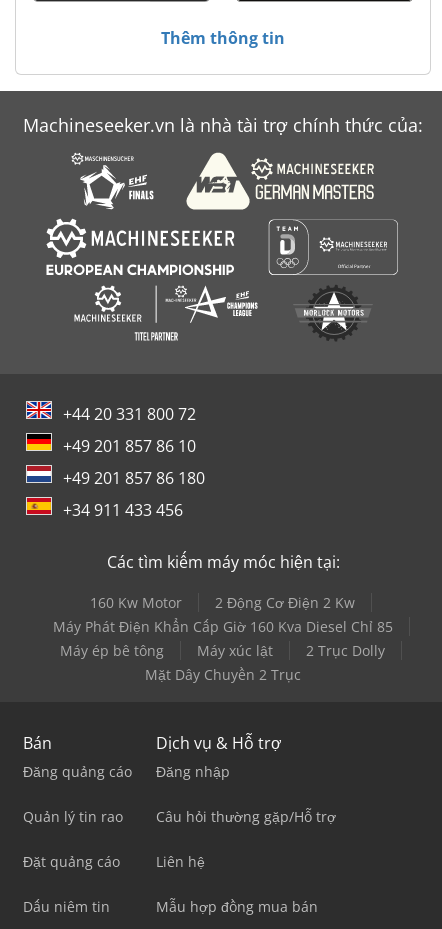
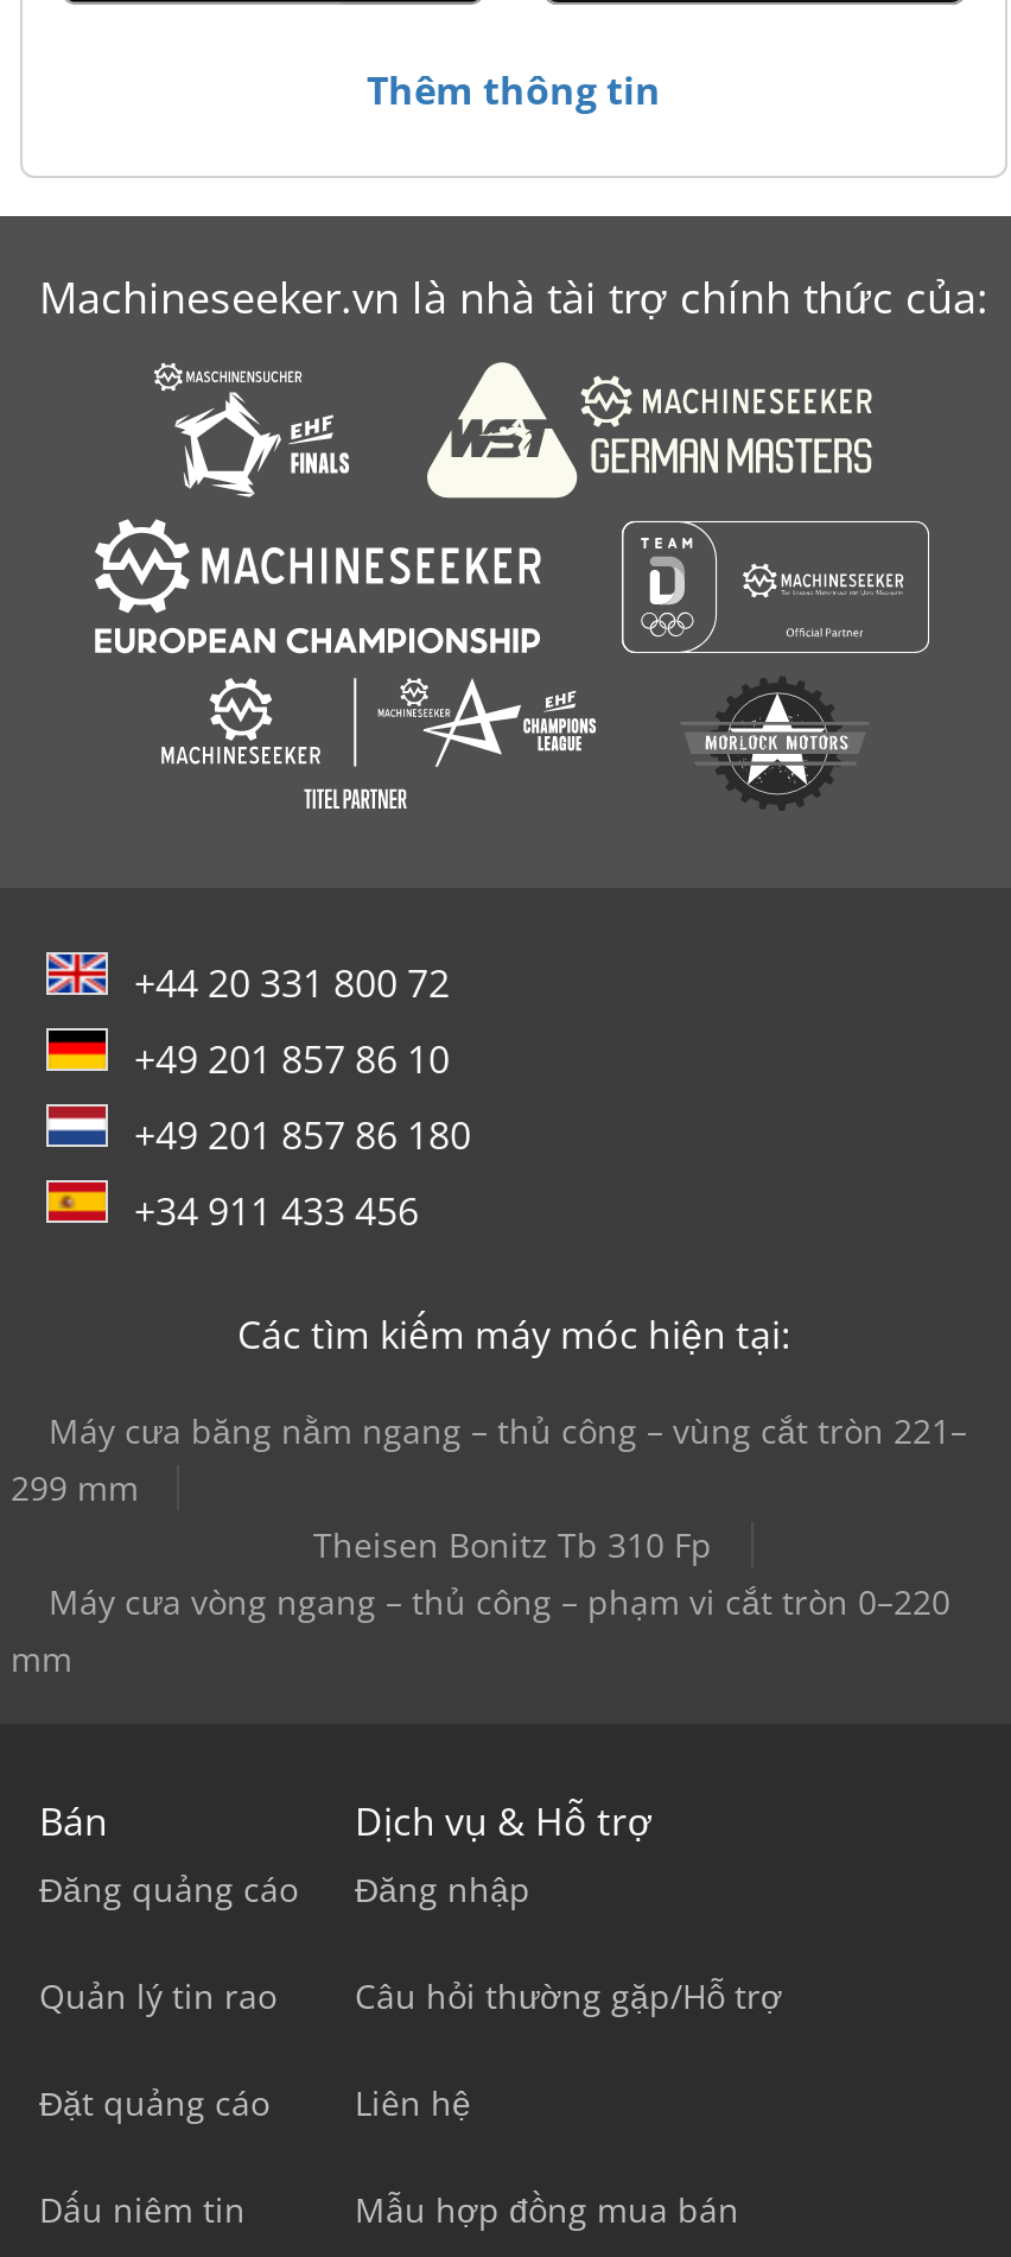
- 160 Kw Motor
- 2 Động Cơ Điện 2 Kw
- Máy Phát Điện Khẩn Cấp Giờ 160 Kva Diesel Chỉ 85
- Máy ép bê tông
- Máy xúc lật
- 2 Trục Dolly
- Mặt Dây Chuyền 2 Trục
+ Máy cưa băng nằm ngang – thủ công – vùng cắt tròn 221–
+ 299 mm
+ Theisen Bonitz Tb 310 Fp
+ Máy cưa vòng ngang – thủ công – phạm vi cắt tròn 0–220
+ mm
